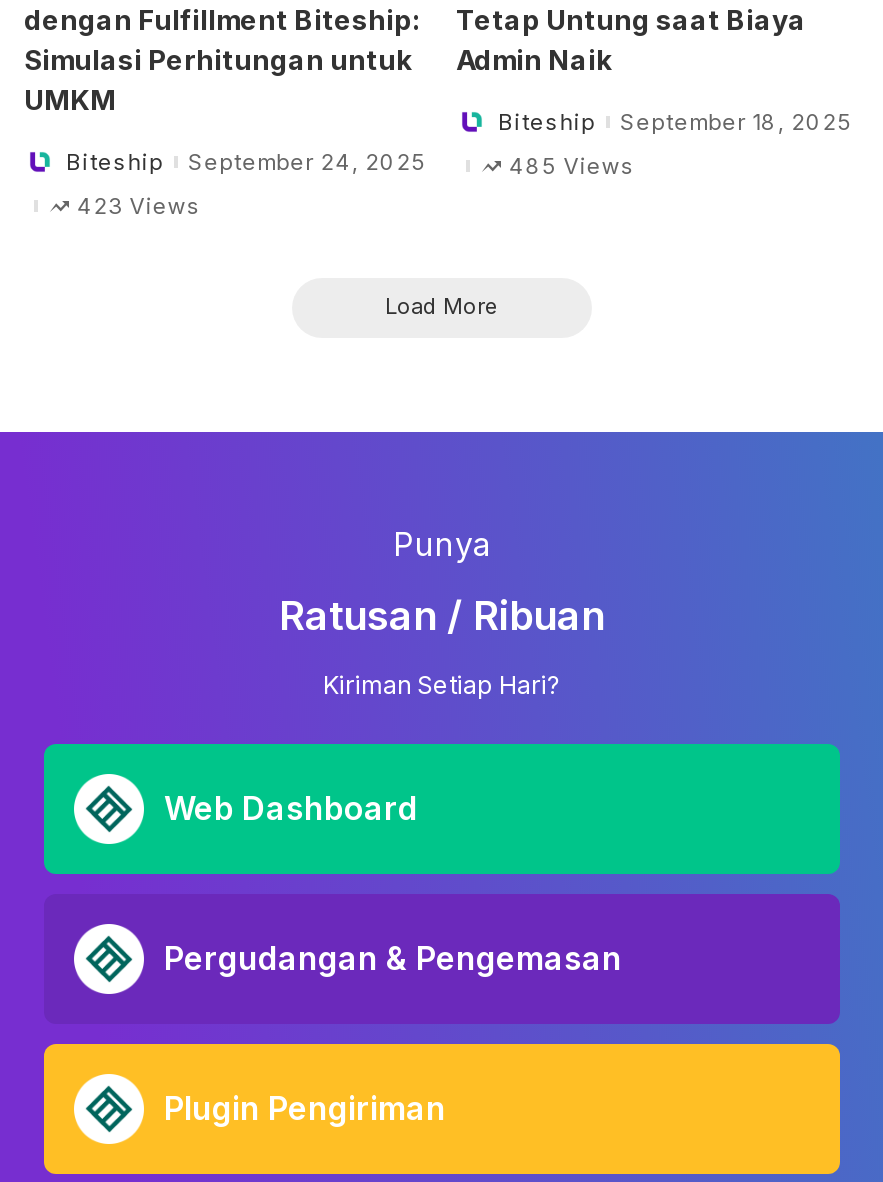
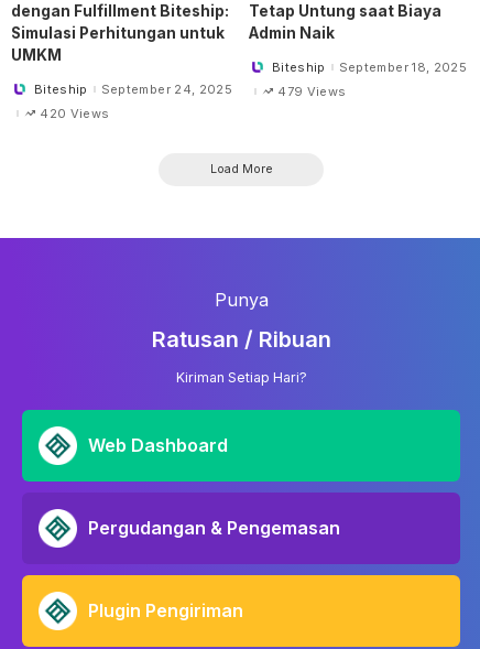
- 485 Views
+ 479 Views

- 423 Views
+ 420 Views
